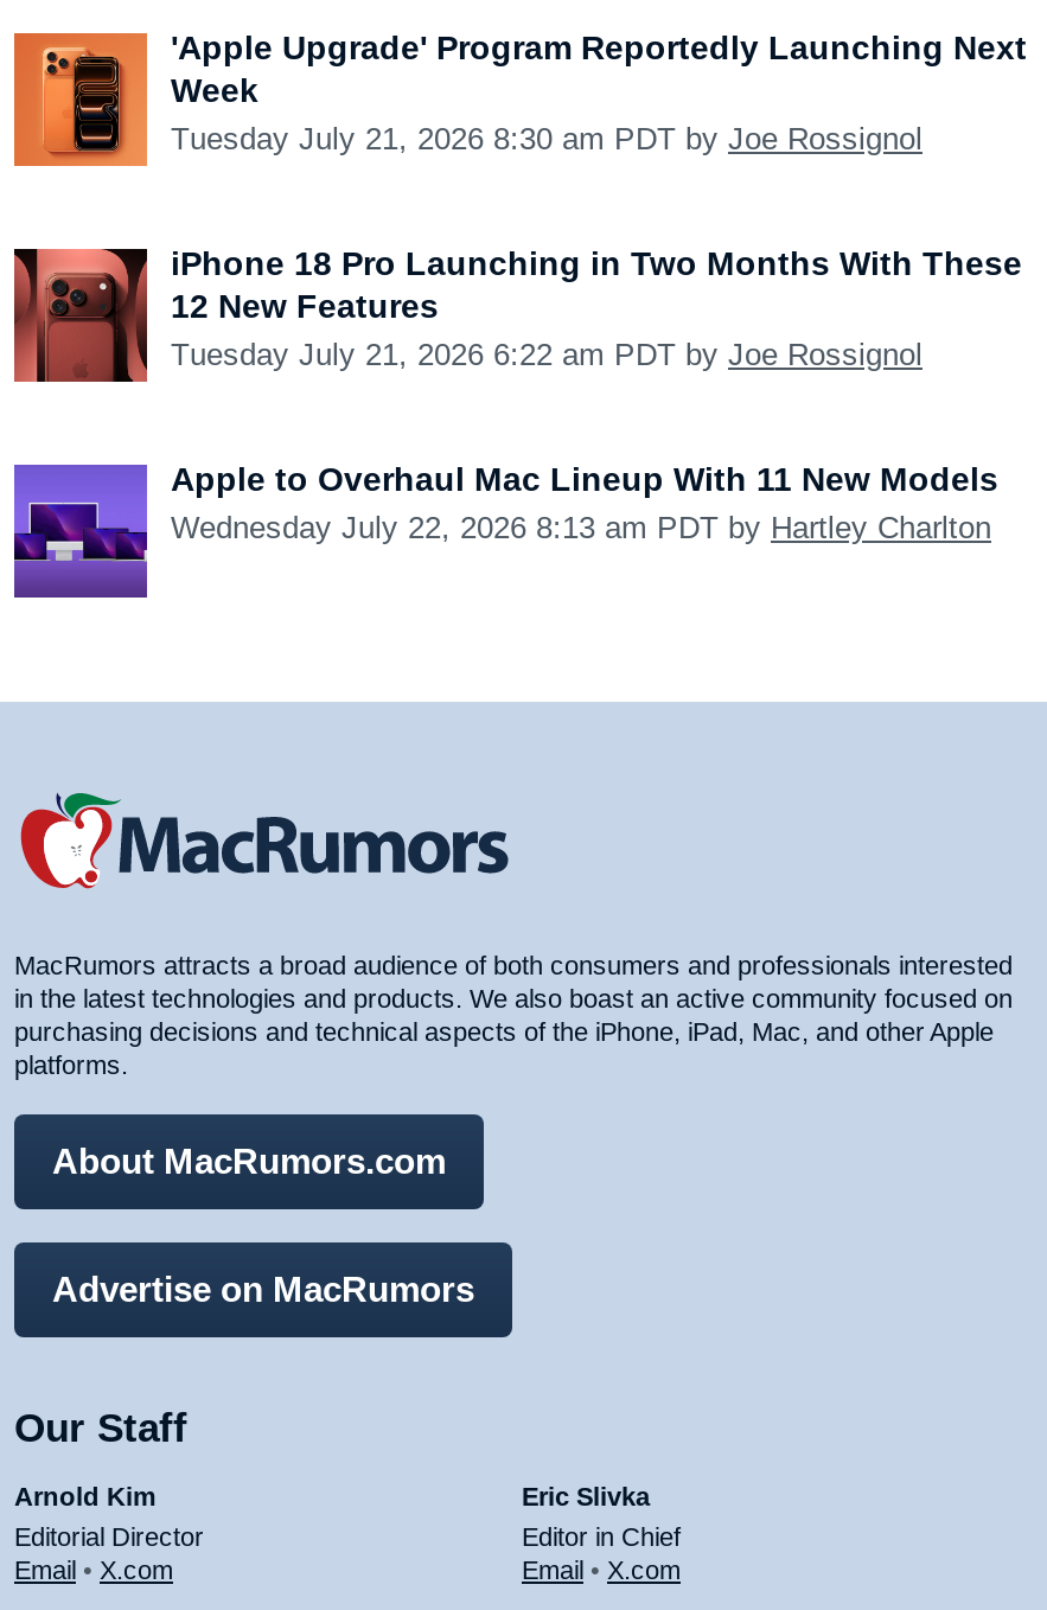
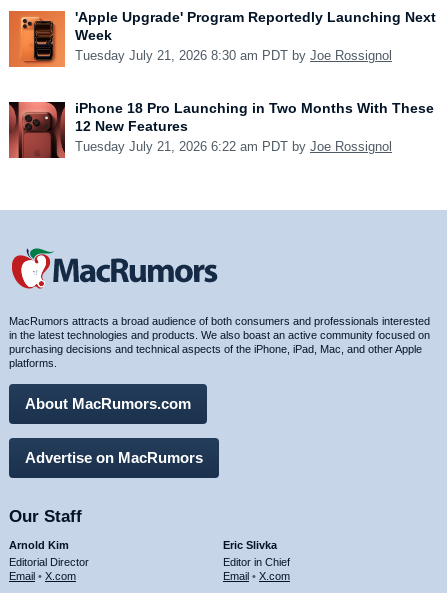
- [image]
- Apple to Overhaul Mac Lineup With 11 New Models
- Wednesday July 22, 2026 8:13 am PDT by Hartley Charlton
